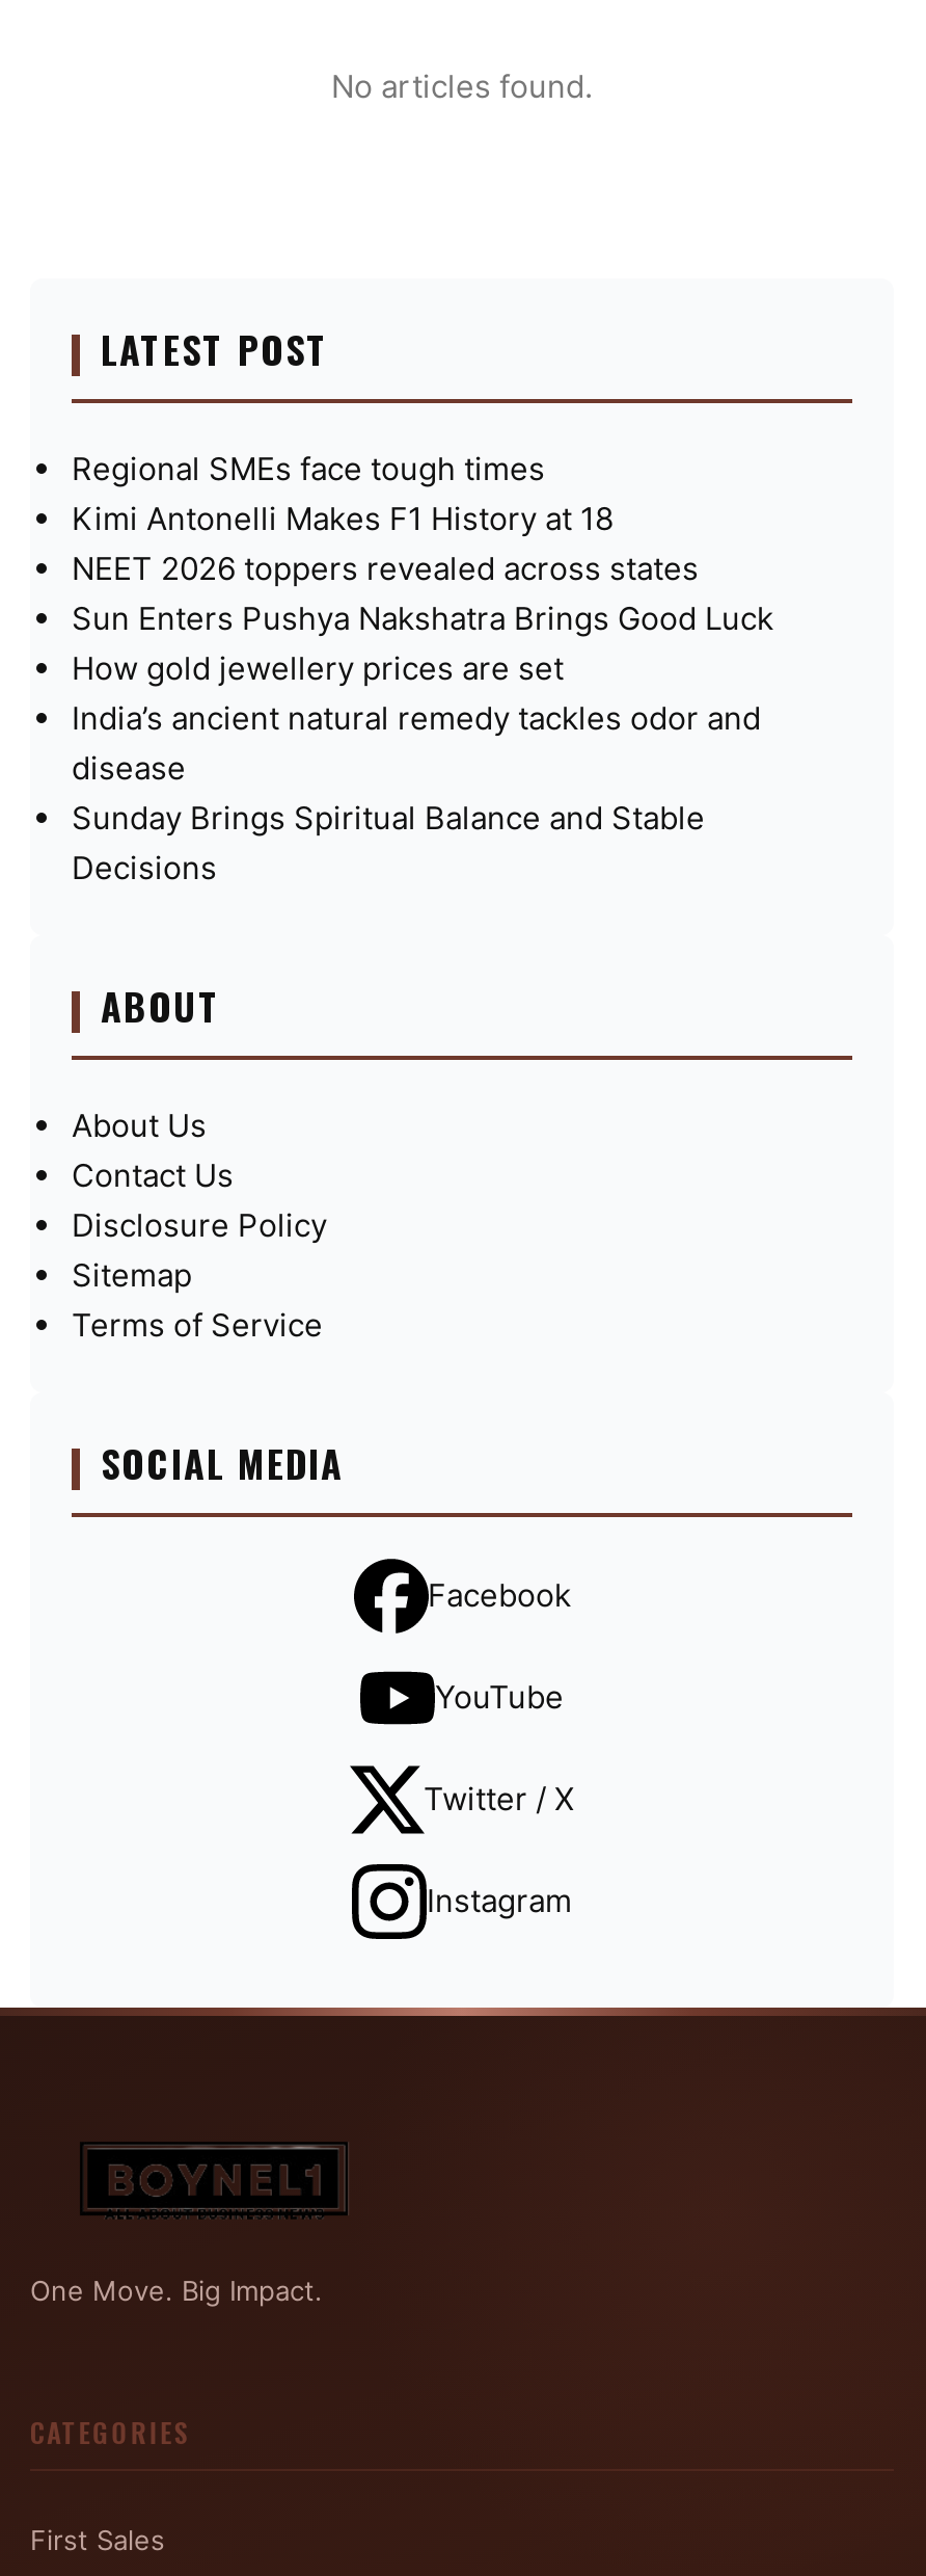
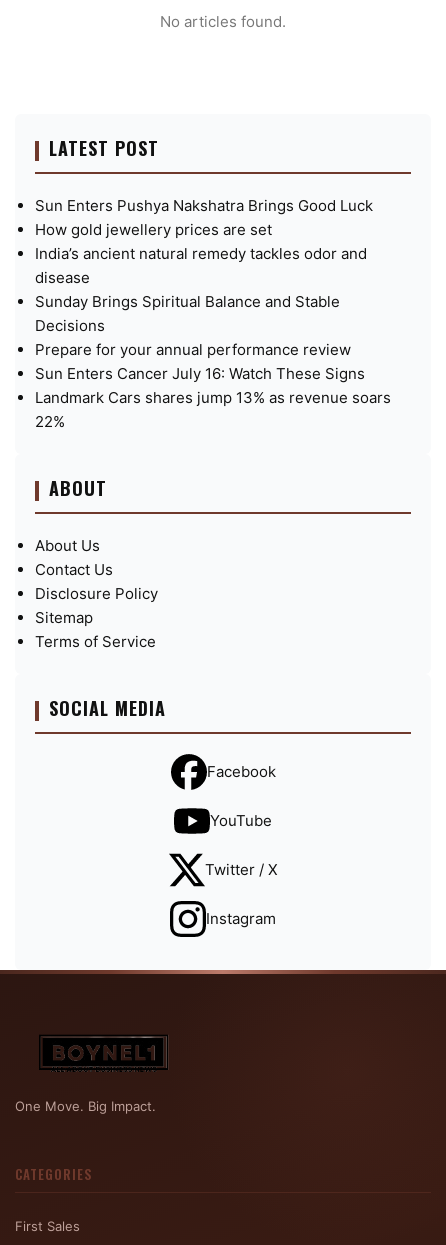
- Regional SMEs face tough times
- Kimi Antonelli Makes F1 History at 18
- NEET 2026 toppers revealed across states

moved up: Sun Enters Pushya Nakshatra Brings Good Luck | How gold jewellery prices are set | India’s ancient natural remedy tackles odor and | disease | Sunday Brings Spiritual Balance and Stable | Decisions

+ Prepare for your annual performance review
+ Sun Enters Cancer July 16: Watch These Signs
+ Landmark Cars shares jump 13% as revenue soars
+ 22%
